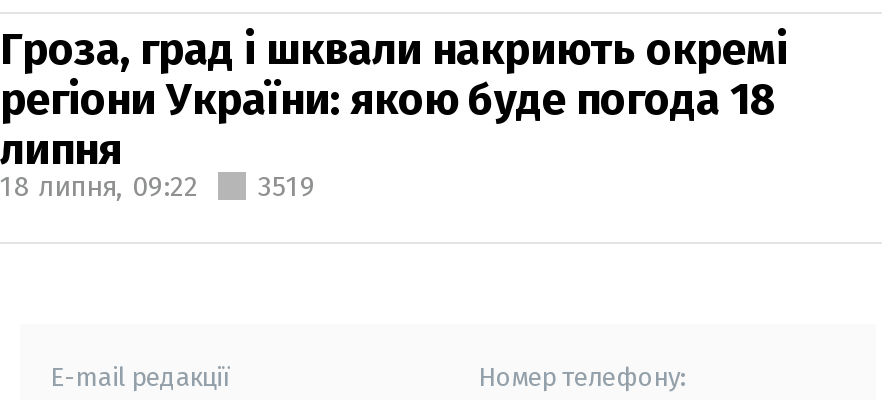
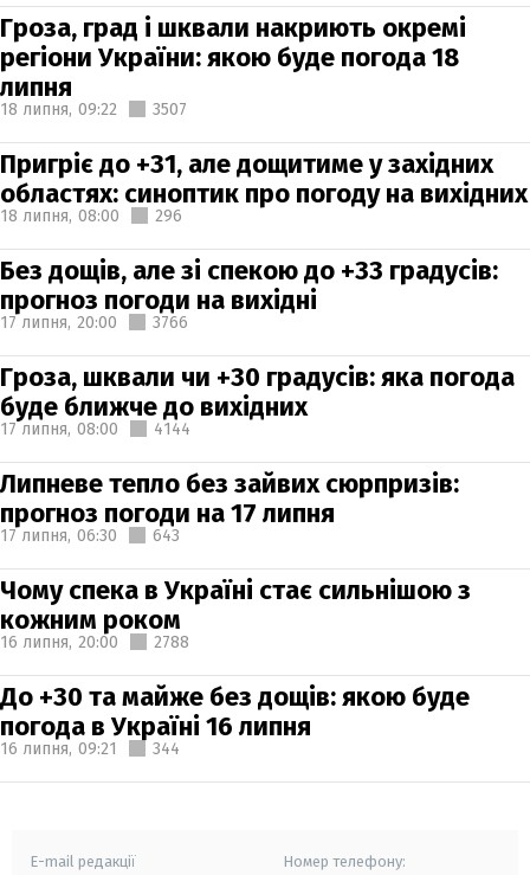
- 3519
+ 3507
+ Пригріє до +31, але дощитиме у західних
+ областях: синоптик про погоду на вихідних
+ 18 липня, 08:00
+ 296
+ Без дощів, але зі спекою до +33 градусів:
+ прогноз погоди на вихідні
+ 17 липня, 20:00
+ 3766
+ Гроза, шквали чи +30 градусів: яка погода
+ буде ближче до вихідних
+ 17 липня, 08:00
+ 4144
+ Липневе тепло без зайвих сюрпризів:
+ прогноз погоди на 17 липня
+ 17 липня, 06:30
+ 643
+ Чому спека в Україні стає сильнішою з
+ кожним роком
+ 16 липня, 20:00
+ 2788
+ До +30 та майже без дощів: якою буде
+ погода в Україні 16 липня
+ 16 липня, 09:21
+ 344
